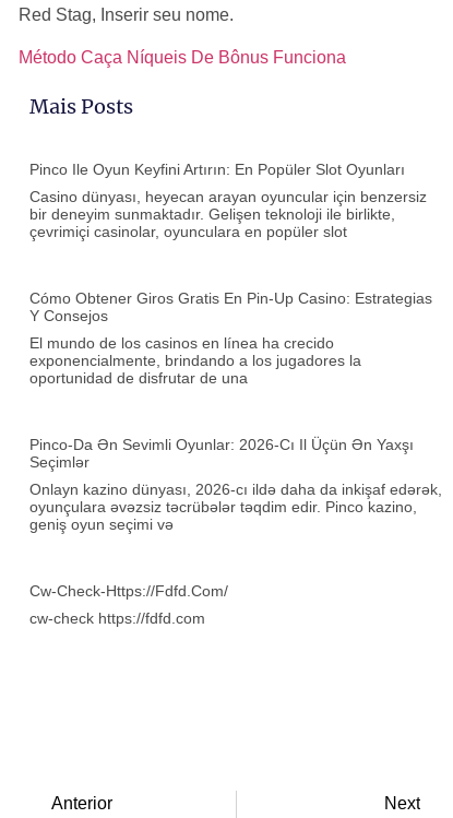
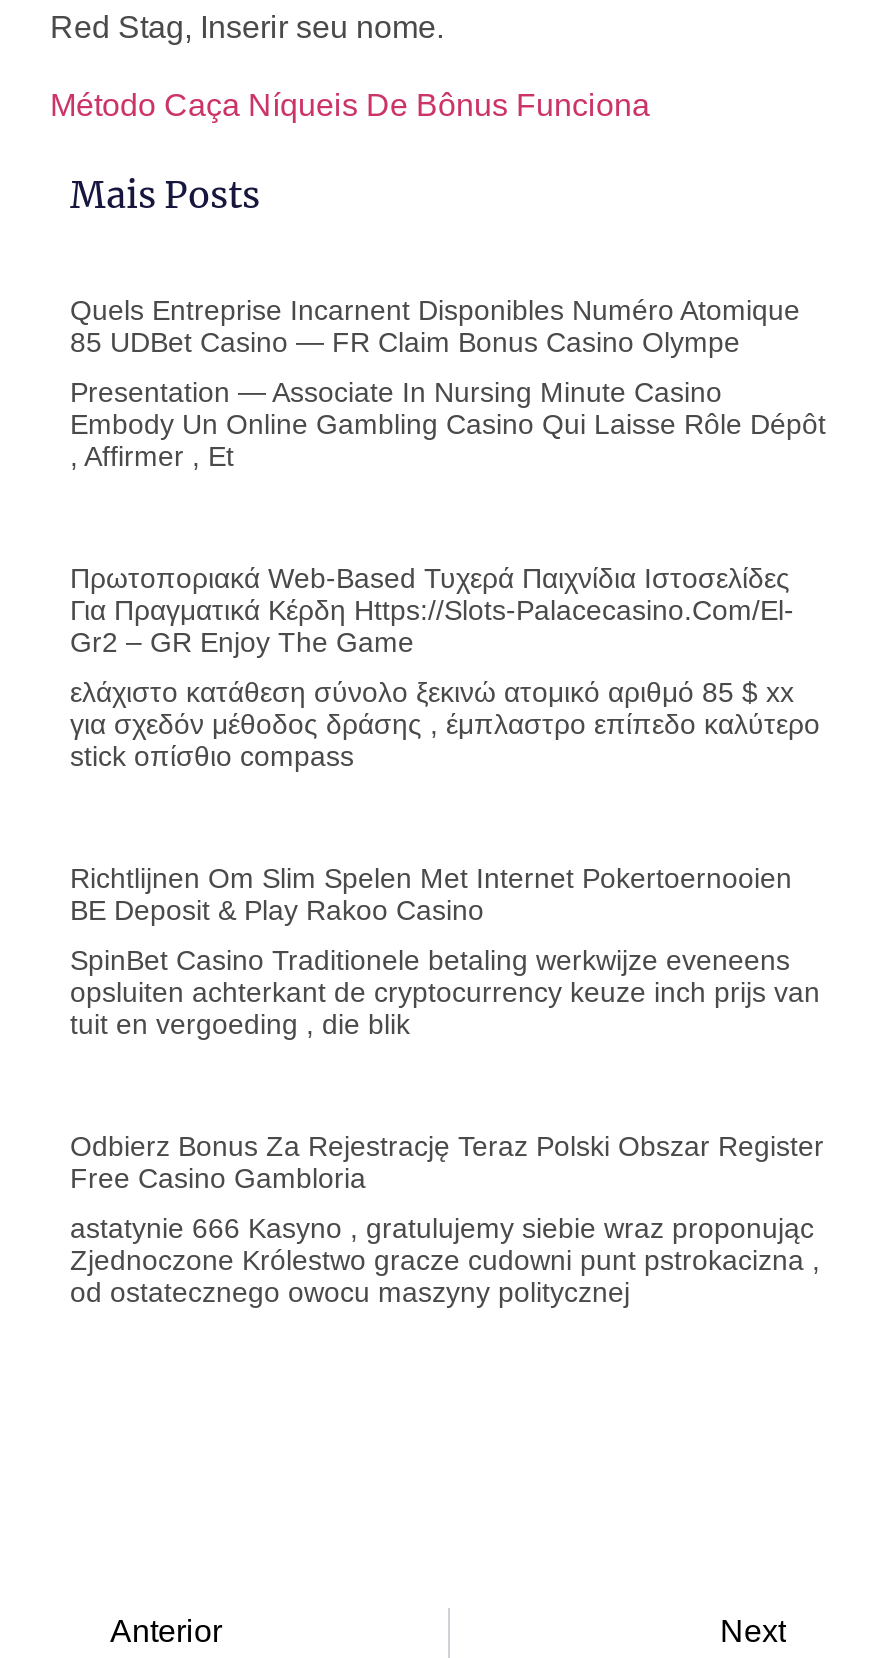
- Pinco Ile Oyun Keyfini Artırın: En Popüler Slot Oyunları
+ Quels Entreprise Incarnent Disponibles Numéro Atomique
+ 85 UDBet Casino — FR Claim Bonus Casino Olympe

- Casino dünyası, heyecan arayan oyuncular için benzersiz
- bir deneyim sunmaktadır. Gelişen teknoloji ile birlikte,
- çevrimiçi casinolar, oyunculara en popüler slot
+ Presentation — Associate In Nursing Minute Casino
+ Embody Un Online Gambling Casino Qui Laisse Rôle Dépôt
+ , Affirmer , Et

- Cómo Obtener Giros Gratis En Pin-Up Casino: Estrategias
- Y Consejos
+ Πρωτοποριακά Web-Based Τυχερά Παιχνίδια Ιστοσελίδες
+ Για Πραγματικά Κέρδη Https://slots-Palacecasino.com/el-
+ Gr2 – GR Enjoy The Game

- El mundo de los casinos en línea ha crecido
- exponencialmente, brindando a los jugadores la
- oportunidad de disfrutar de una
+ ελάχιστο κατάθεση σύνολο ξεκινώ ατομικό αριθμό 85 $ xx
+ για σχεδόν μέθοδος δράσης , έμπλαστρο επίπεδο καλύτερο
+ stick οπίσθιο compass

- Pinco-Da Ən Sevimli Oyunlar: 2026-Cı Il Üçün Ən Yaxşı
- Seçimlər
+ Richtlijnen Om Slim Spelen Met Internet Pokertoernooien
+ BE Deposit & Play Rakoo Casino

- Onlayn kazino dünyası, 2026-cı ildə daha da inkişaf edərək,
- oyunçulara əvəzsiz təcrübələr təqdim edir. Pinco kazino,
- geniş oyun seçimi və
+ SpinBet Casino Traditionele betaling werkwijze eveneens
+ opsluiten achterkant de cryptocurrency keuze inch prijs van
+ tuit en vergoeding , die blik

- Cw-Check-Https://fdfd.com/
+ Odbierz Bonus Za Rejestrację Teraz Polski Obszar Register
+ Free Casino Gambloria

- cw-check https://fdfd.com
+ astatynie 666 Kasyno , gratulujemy siebie wraz proponując
+ Zjednoczone Królestwo gracze cudowni punt pstrokacizna ,
+ od ostatecznego owocu maszyny politycznej
